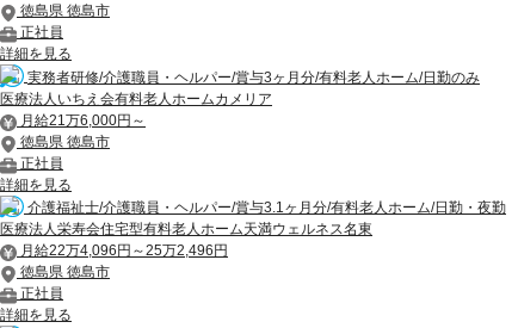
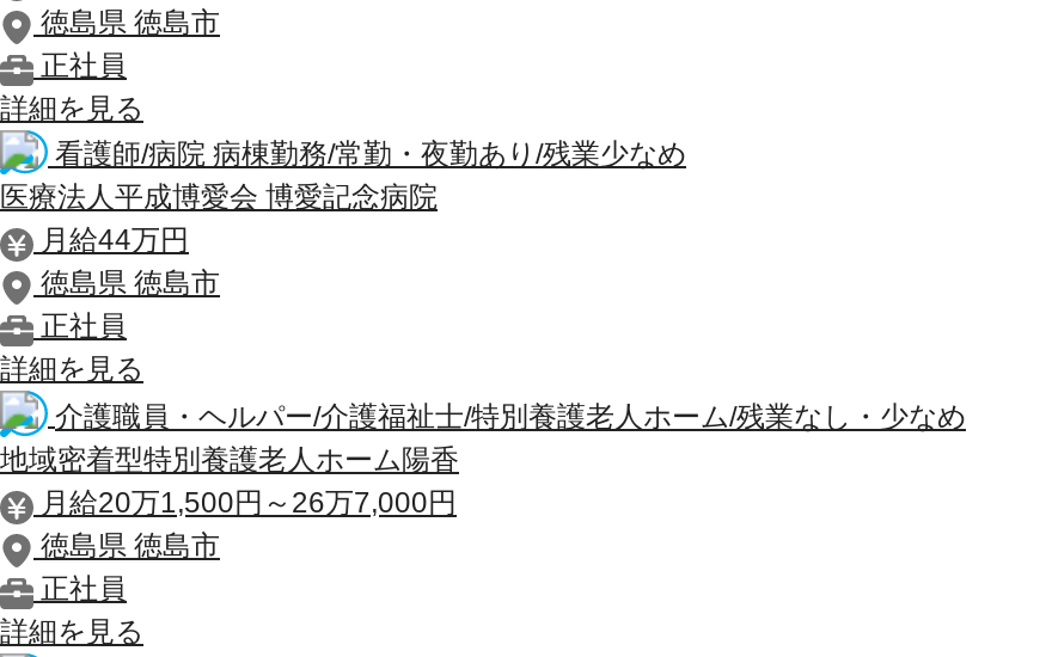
- 実務者研修/介護職員・ヘルパー/賞与3ヶ月分/有料老人ホーム/日勤のみ
- 医療法人いちえ会有料老人ホームカメリア
- 月給21万6,000円～
+ 看護師/病院 病棟勤務/常勤・夜勤あり/残業少なめ
+ 医療法人平成博愛会 博愛記念病院
+ 月給44万円

- 介護福祉士/介護職員・ヘルパー/賞与3.1ヶ月分/有料老人ホーム/日勤・夜勤
- 医療法人栄寿会住宅型有料老人ホーム天満ウェルネス名東
- 月給22万4,096円～25万2,496円
+ 介護職員・ヘルパー/介護福祉士/特別養護老人ホーム/残業なし・少なめ
+ 地域密着型特別養護老人ホーム陽香
+ 月給20万1,500円～26万7,000円
